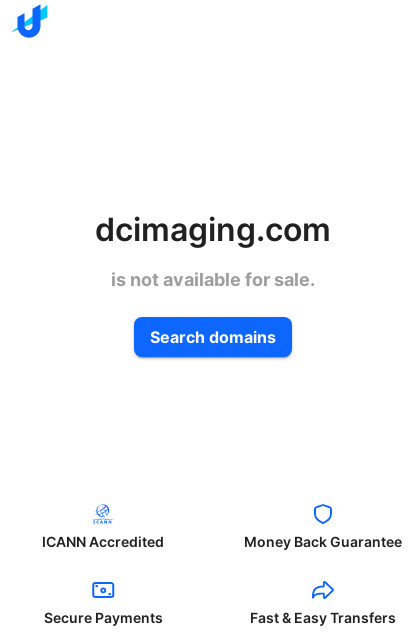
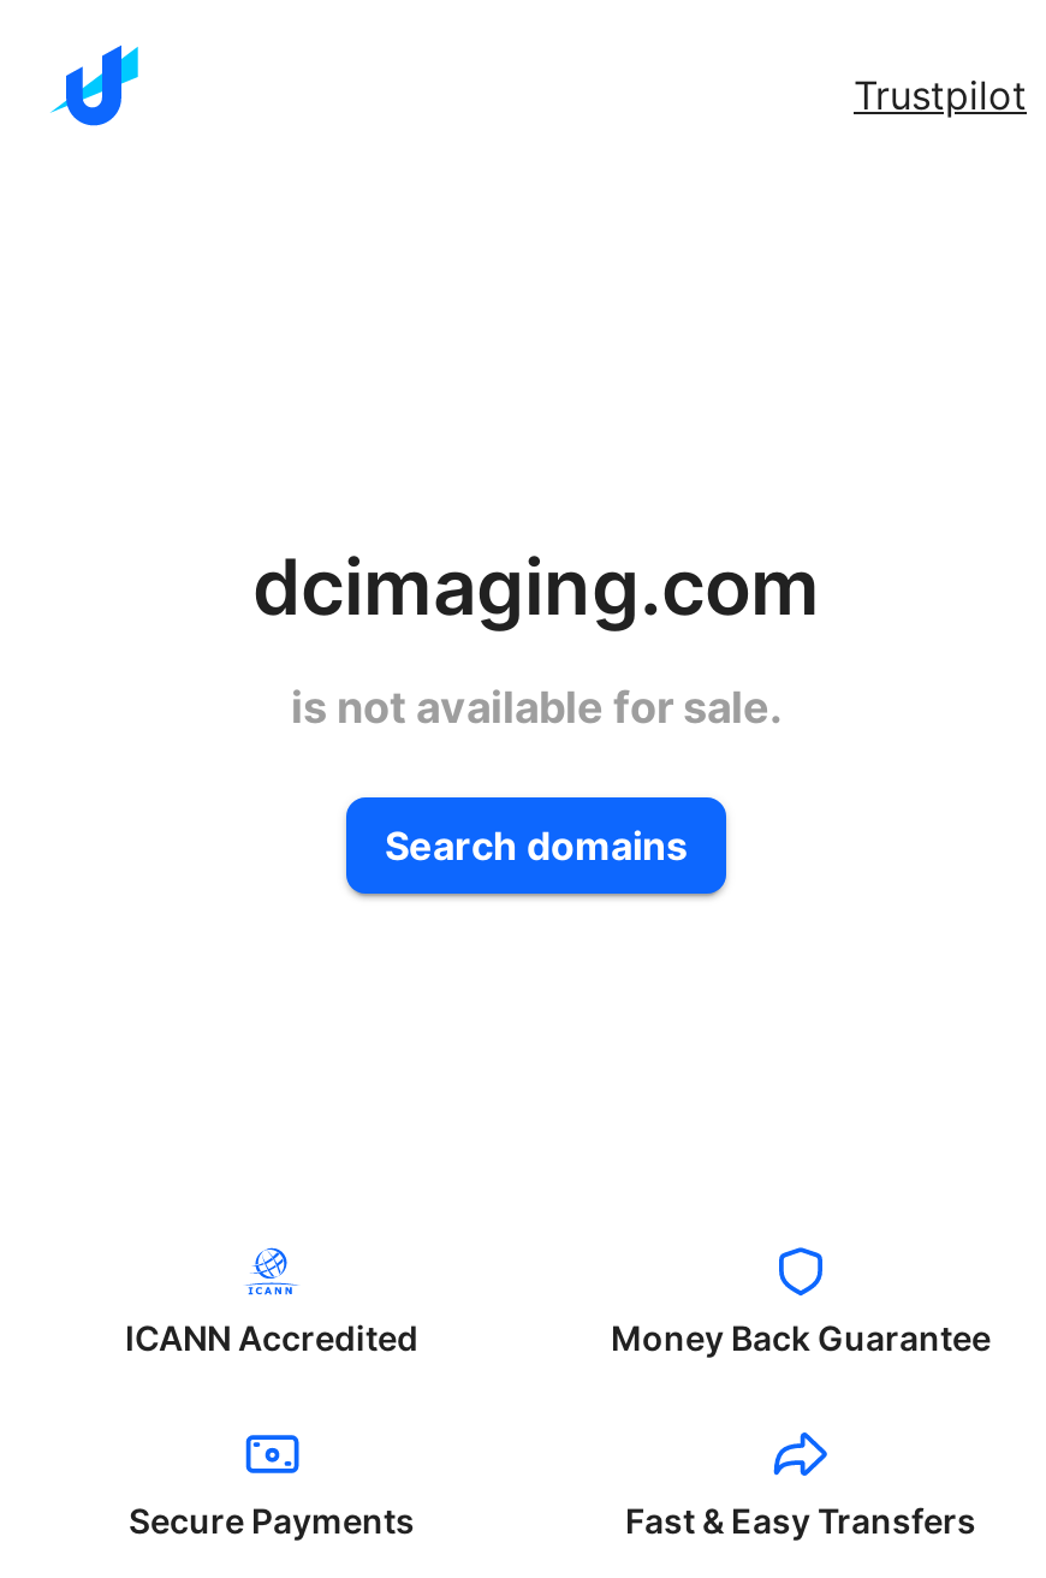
+ Trustpilot
